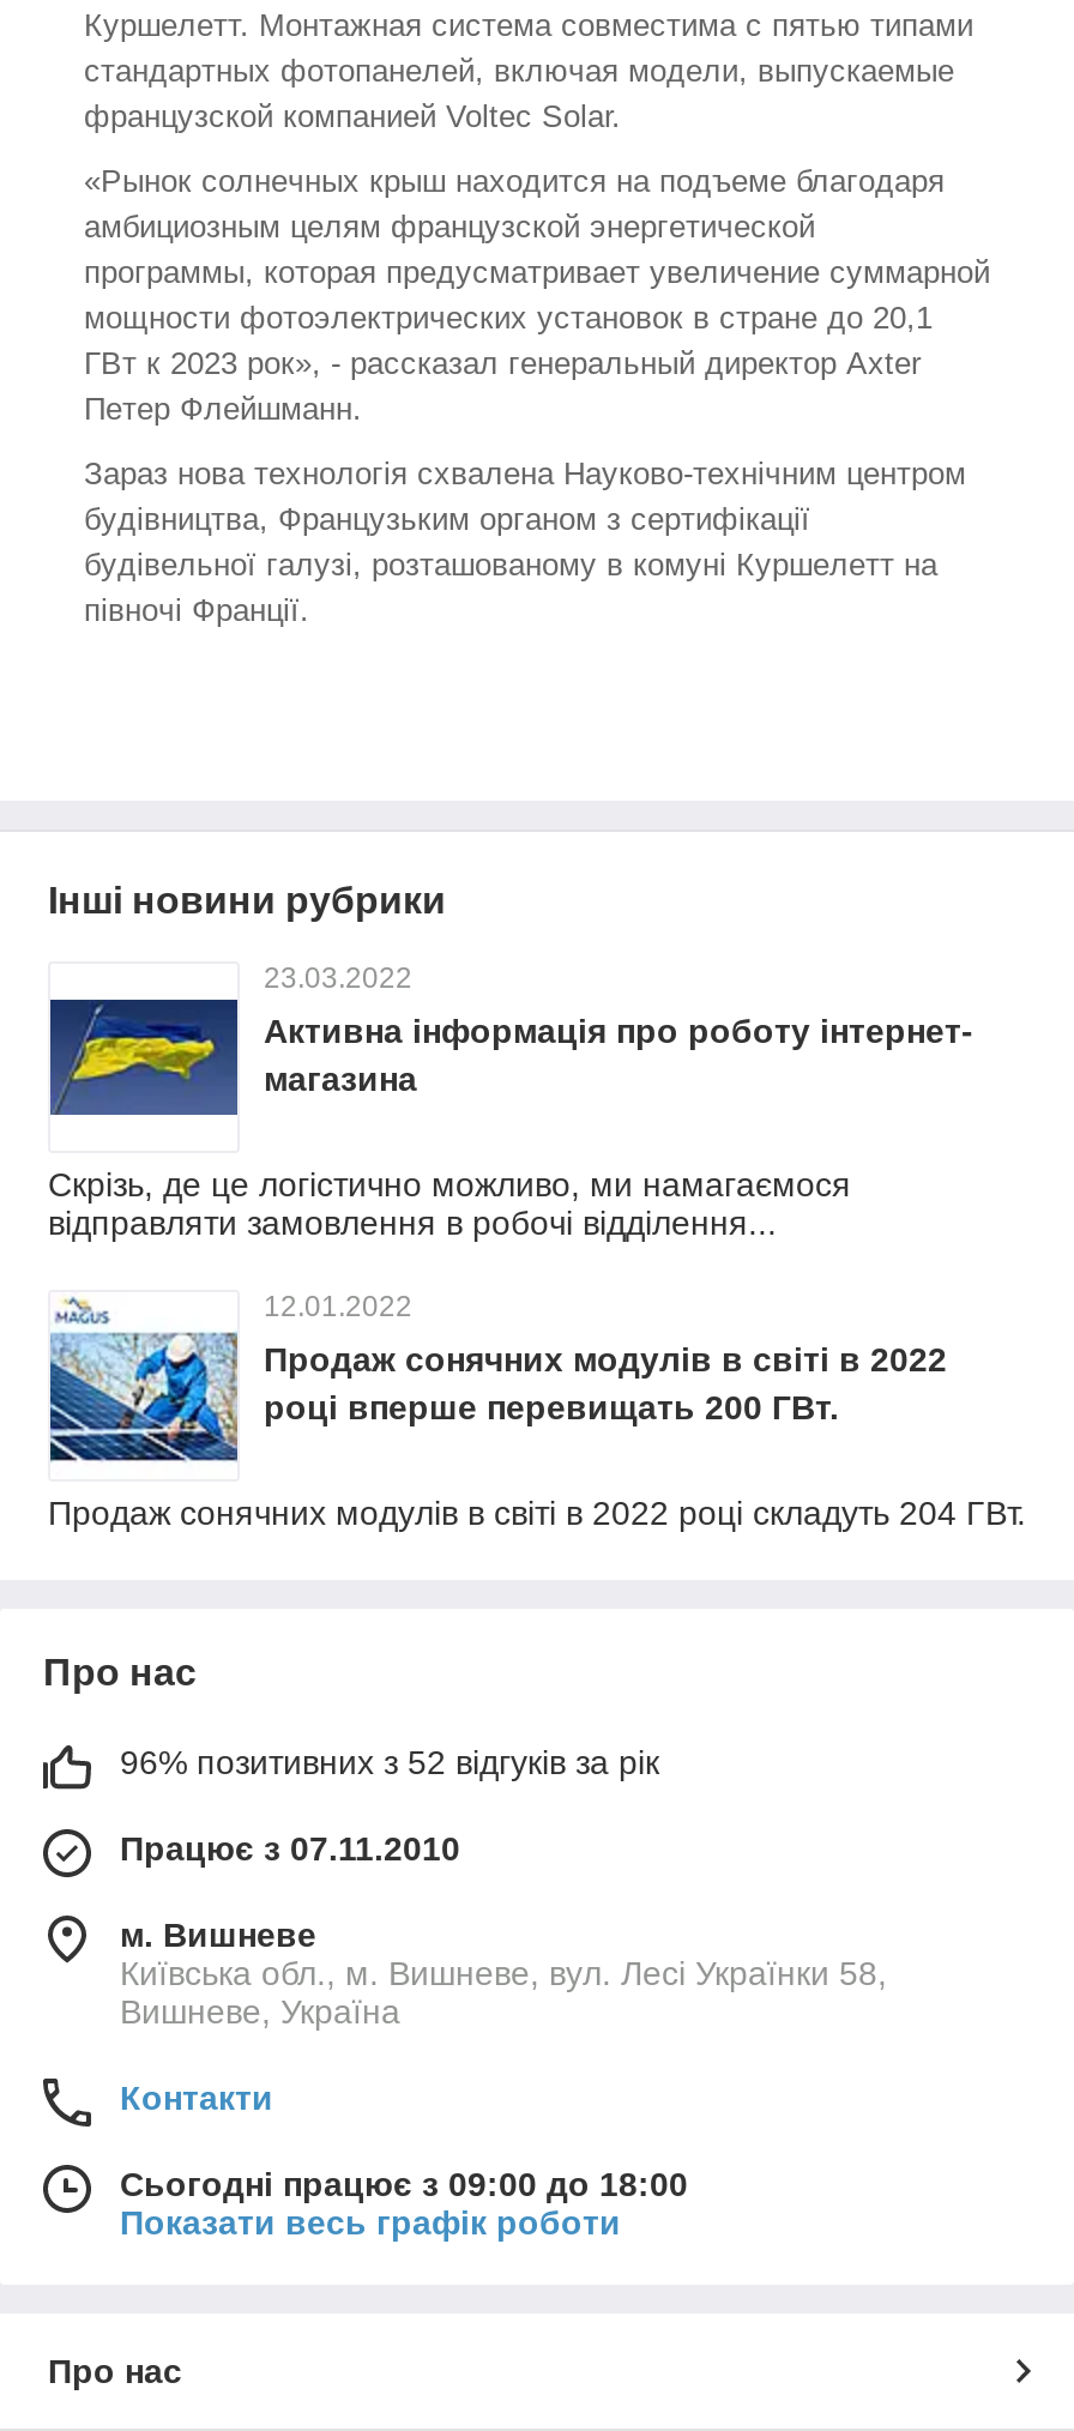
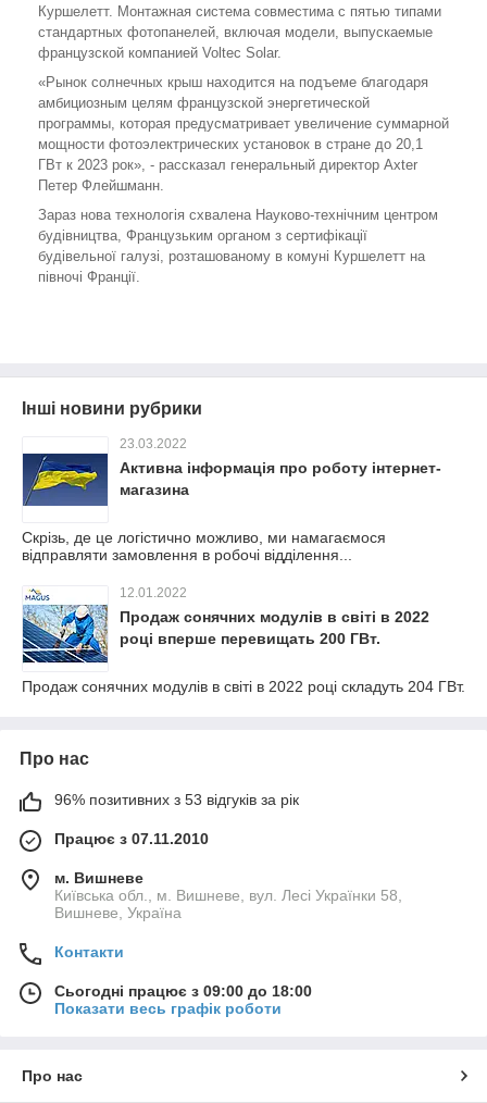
- 96% позитивних з 52 відгуків за рік
+ 96% позитивних з 53 відгуків за рік
